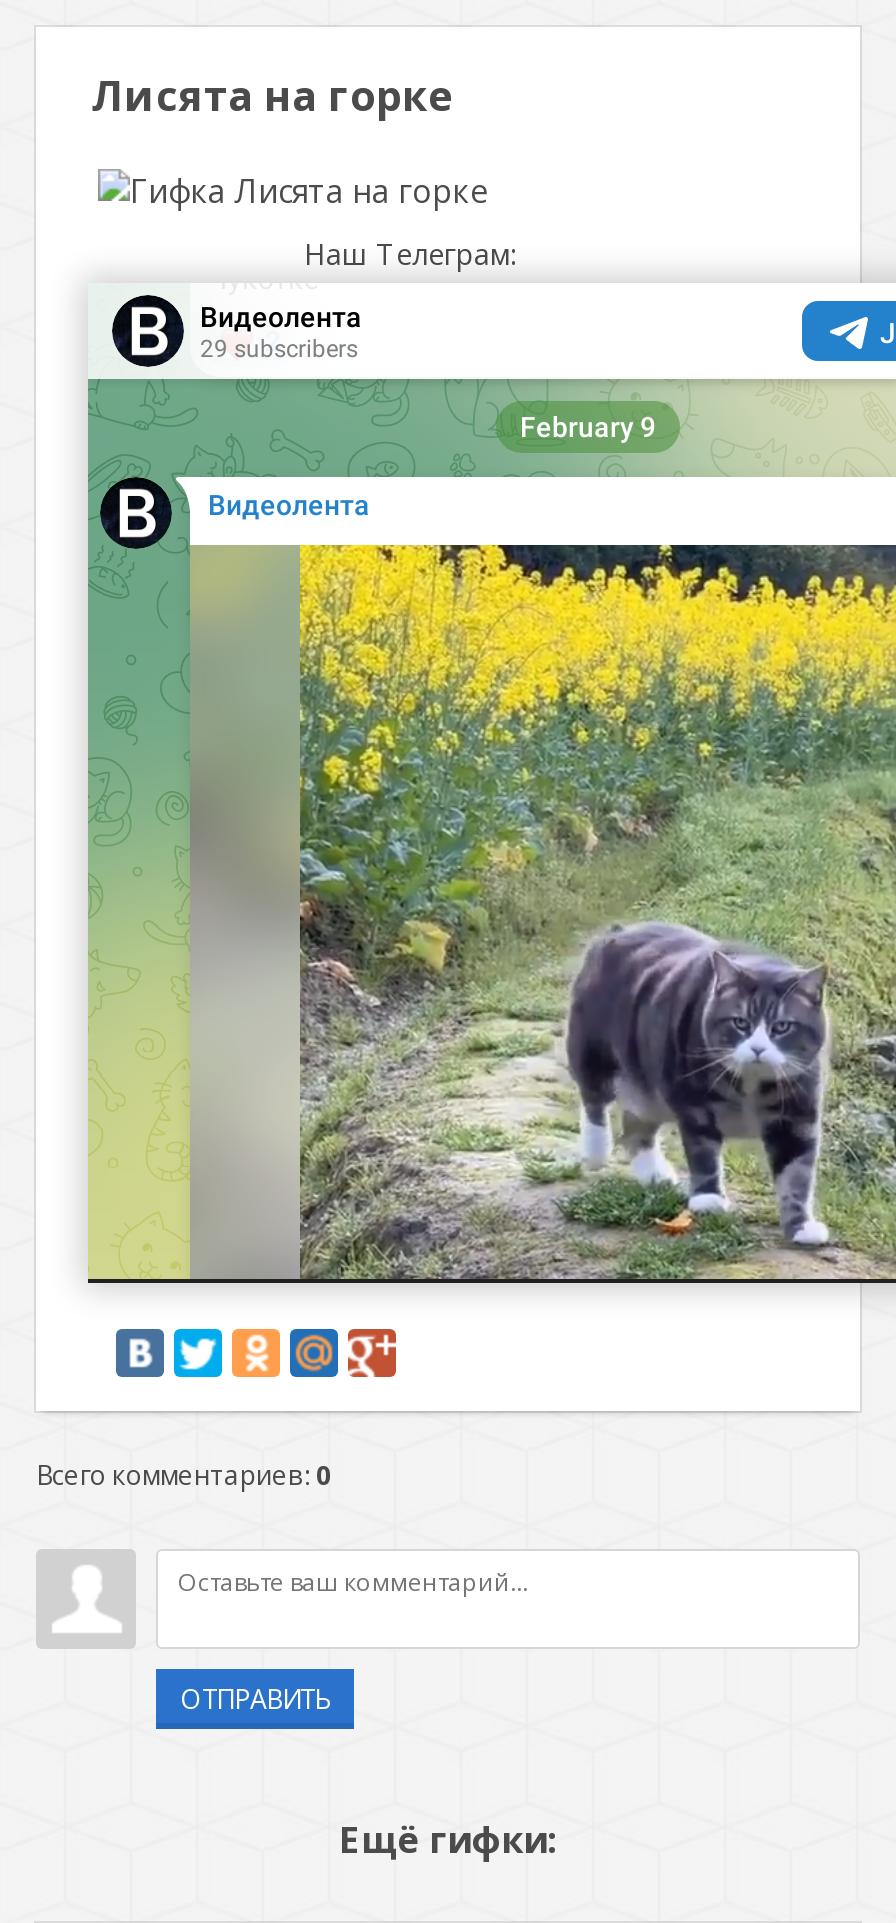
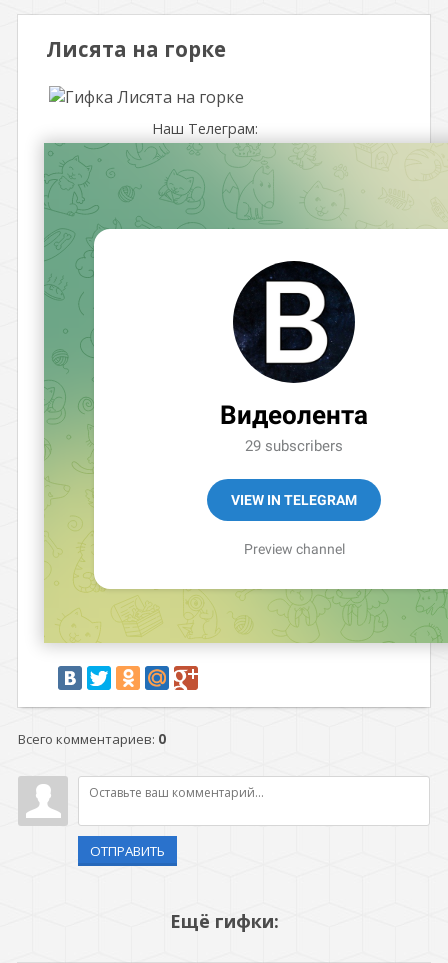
- [image]
+ [image]

- [image]
+ [image]
